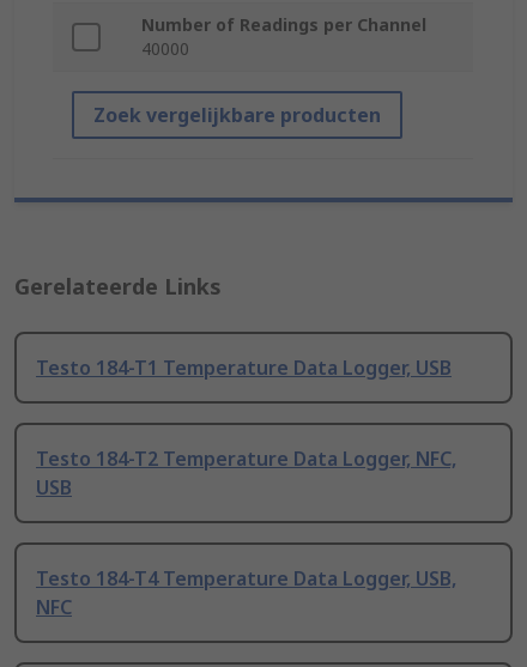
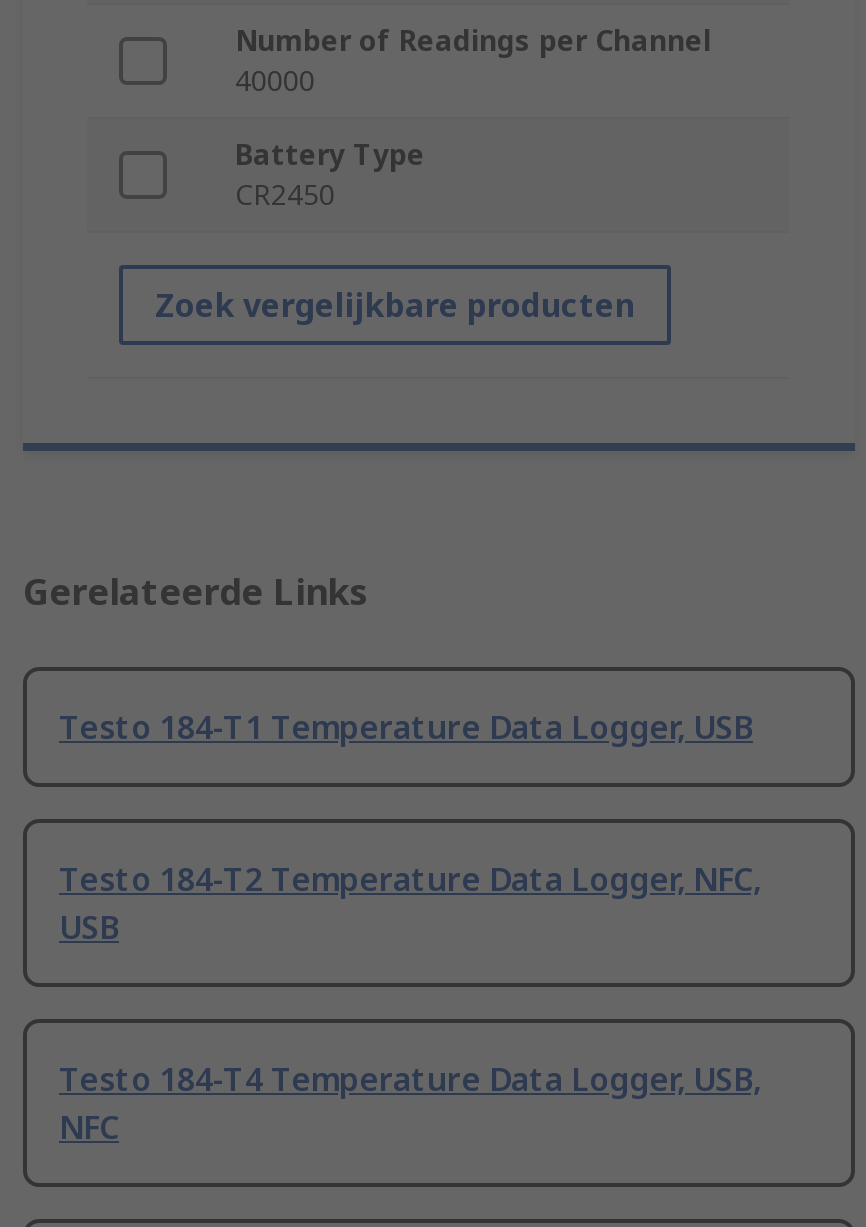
+ Battery Type
+ CR2450
